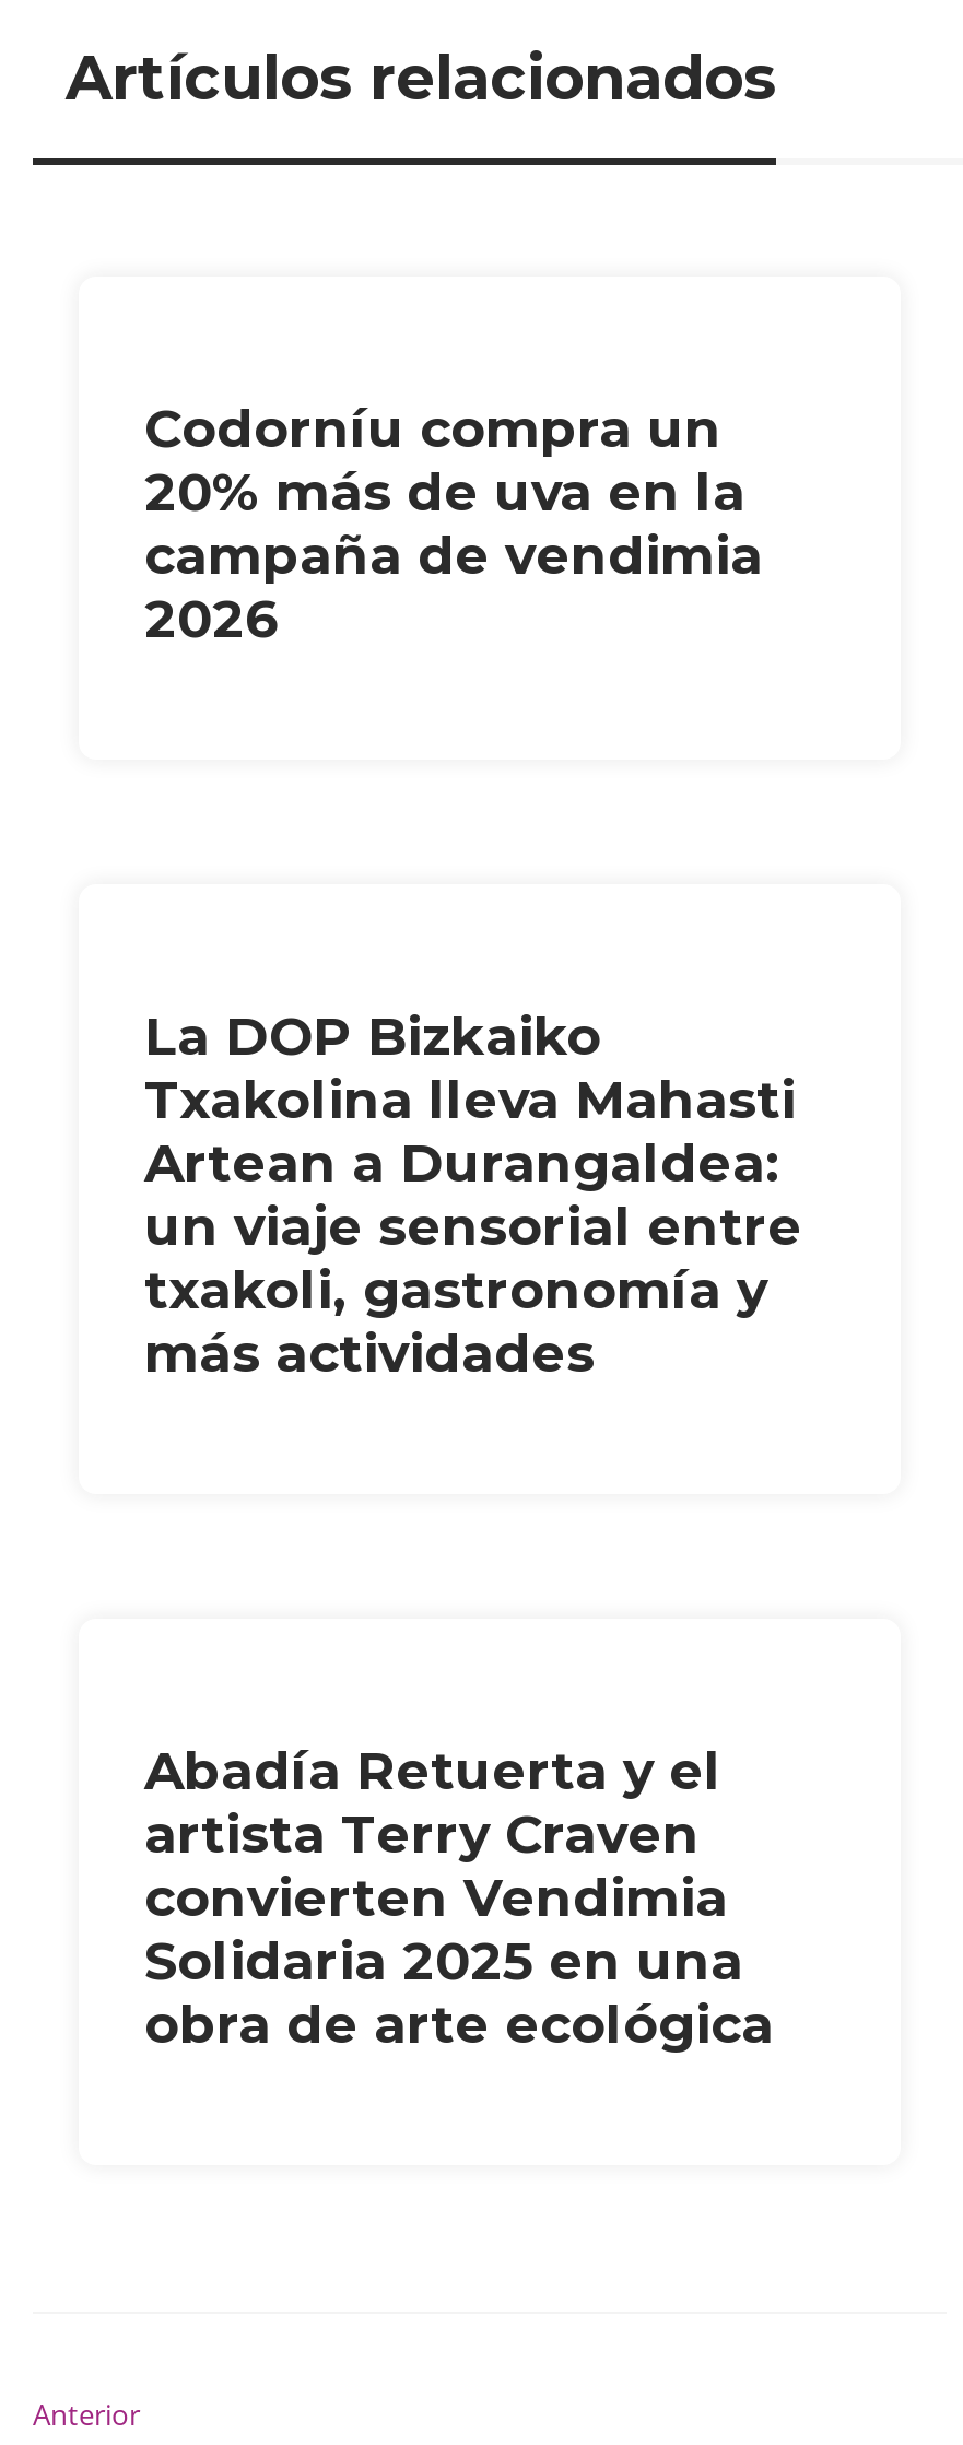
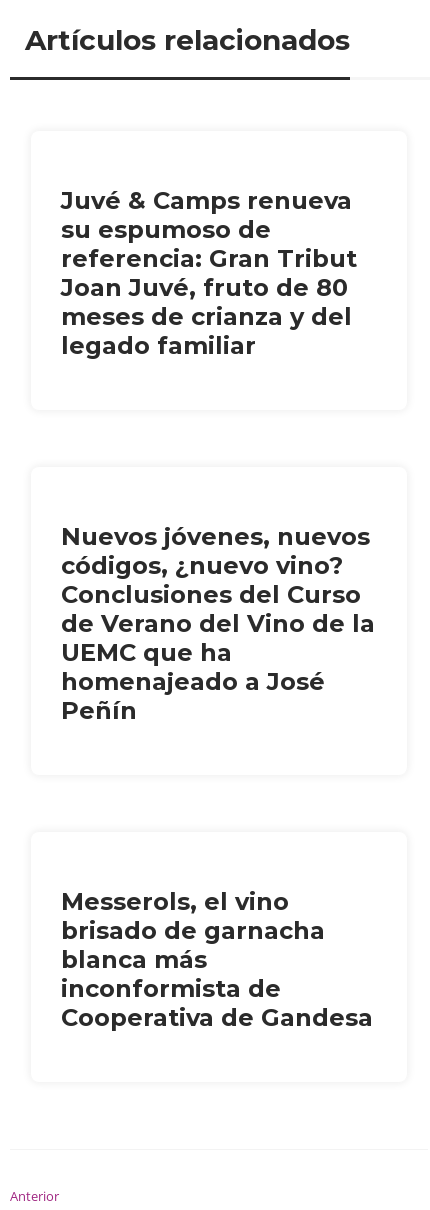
- Codorníu compra un
- 20% más de uva en la
- campaña de vendimia
- 2026
+ Juvé & Camps renueva
+ su espumoso de
+ referencia: Gran Tribut
+ Joan Juvé, fruto de 80
+ meses de crianza y del
+ legado familiar

- La DOP Bizkaiko
- Txakolina lleva Mahasti
- Artean a Durangaldea:
- un viaje sensorial entre
- txakoli, gastronomía y
- más actividades
+ Nuevos jóvenes, nuevos
+ códigos, ¿nuevo vino?
+ Conclusiones del Curso
+ de Verano del Vino de la
+ UEMC que ha
+ homenajeado a José
+ Peñín

- Abadía Retuerta y el
- artista Terry Craven
- convierten Vendimia
- Solidaria 2025 en una
- obra de arte ecológica
+ Messerols, el vino
+ brisado de garnacha
+ blanca más
+ inconformista de
+ Cooperativa de Gandesa
